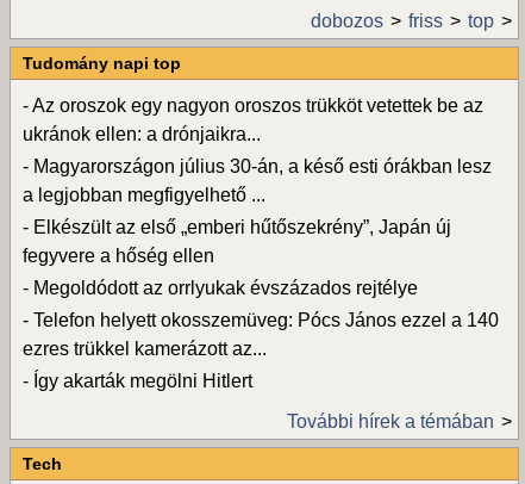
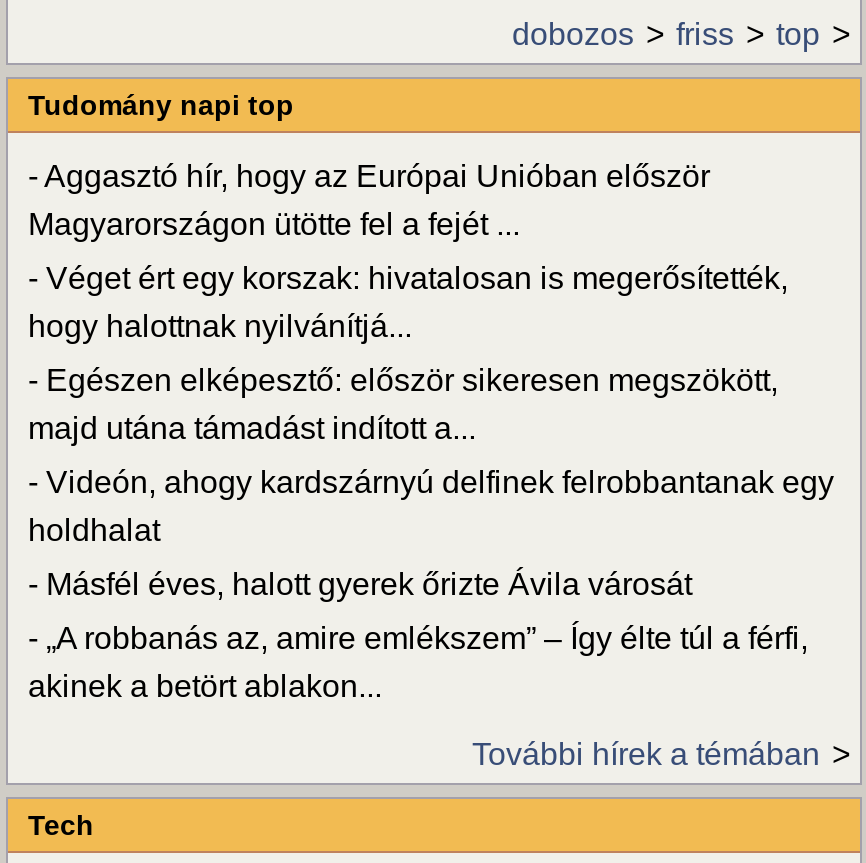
- - Az oroszok egy nagyon oroszos trükköt vetettek be az
- ukránok ellen: a drónjaikra...
+ - Aggasztó hír, hogy az Európai Unióban először
+ Magyarországon ütötte fel a fejét ...

- - Magyarországon július 30-án, a késő esti órákban lesz
- a legjobban megfigyelhető ...
+ - Véget ért egy korszak: hivatalosan is megerősítették,
+ hogy halottnak nyilvánítjá...

- - Elkészült az első „emberi hűtőszekrény”, Japán új
- fegyvere a hőség ellen
+ - Egészen elképesztő: először sikeresen megszökött,
+ majd utána támadást indított a...

- - Megoldódott az orrlyukak évszázados rejtélye
+ - Videón, ahogy kardszárnyú delfinek felrobbantanak egy
+ holdhalat

- - Telefon helyett okosszemüveg: Pócs János ezzel a 140
- ezres trükkel kamerázott az...
+ - Másfél éves, halott gyerek őrizte Ávila városát

- - Így akarták megölni Hitlert
+ - „A robbanás az, amire emlékszem” – Így élte túl a férfi,
+ akinek a betört ablakon...
